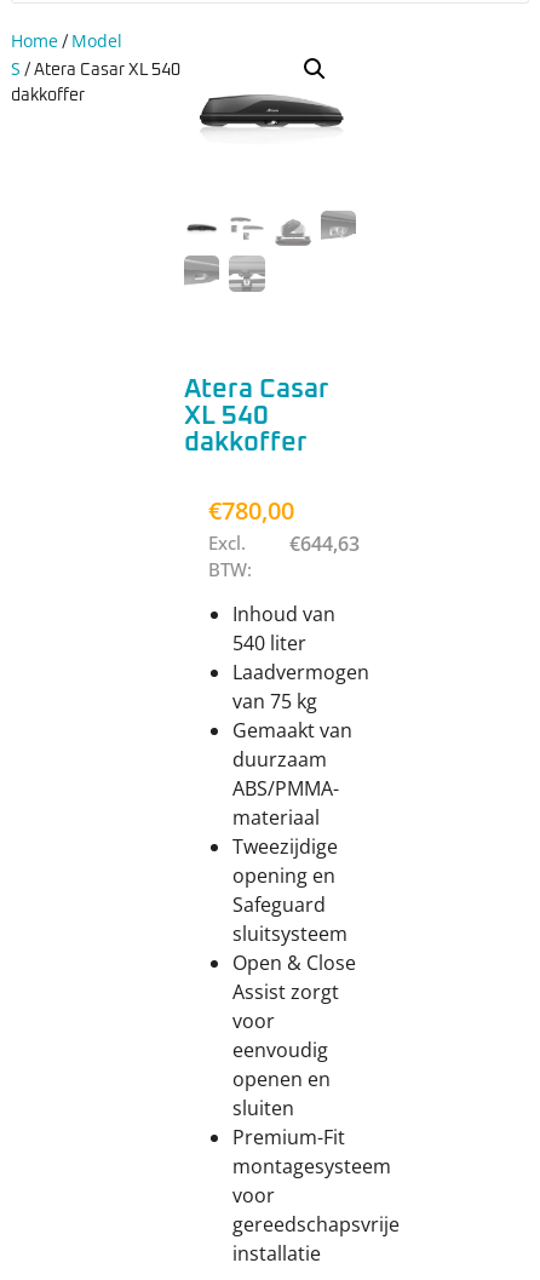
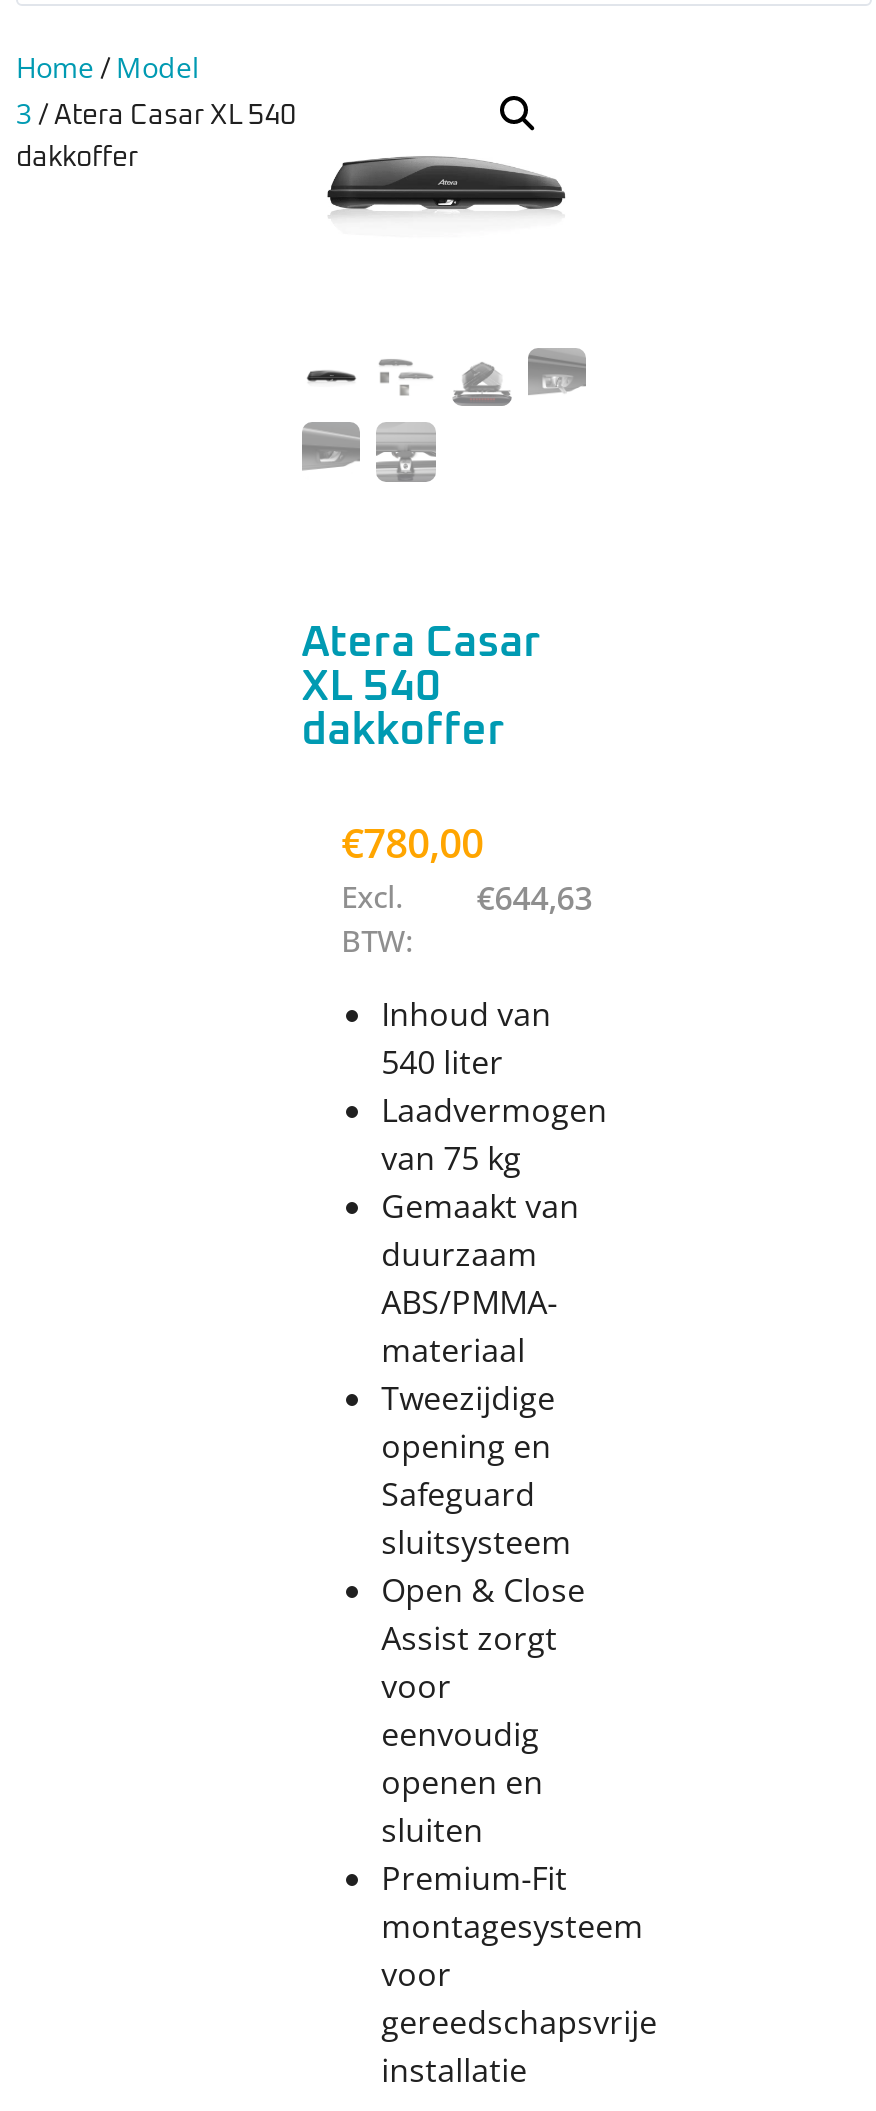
- S / Atera Casar XL 540
+ 3 / Atera Casar XL 540
